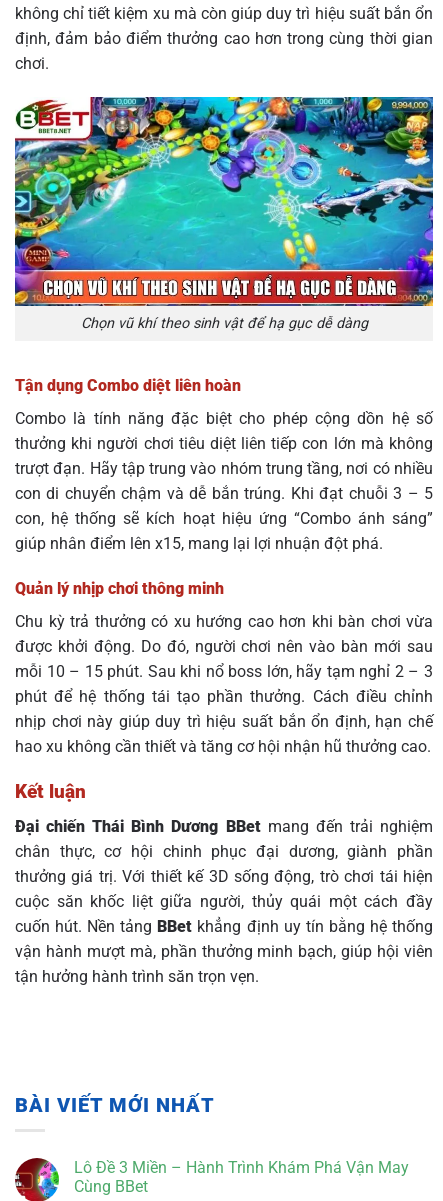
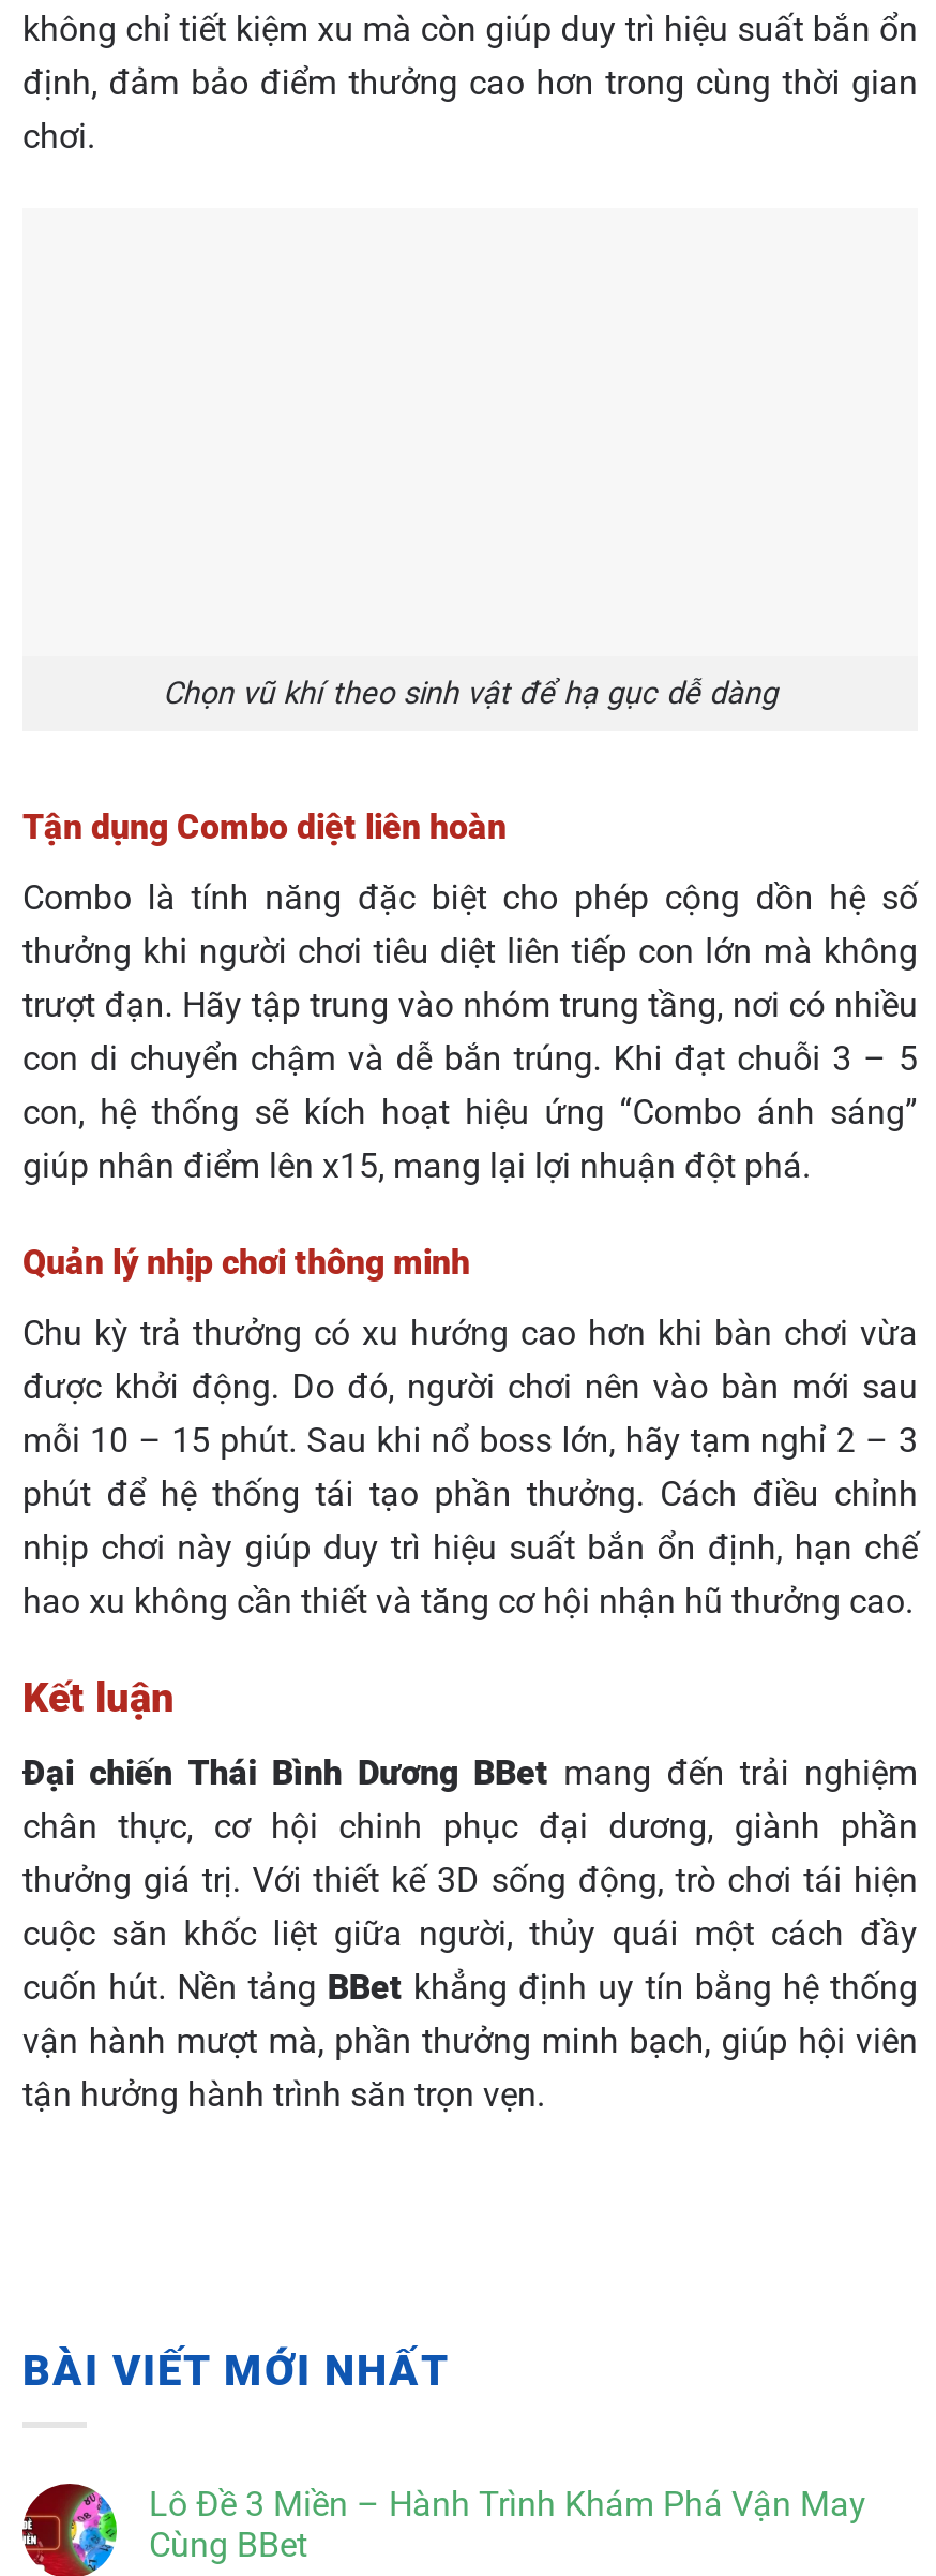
- [image]
